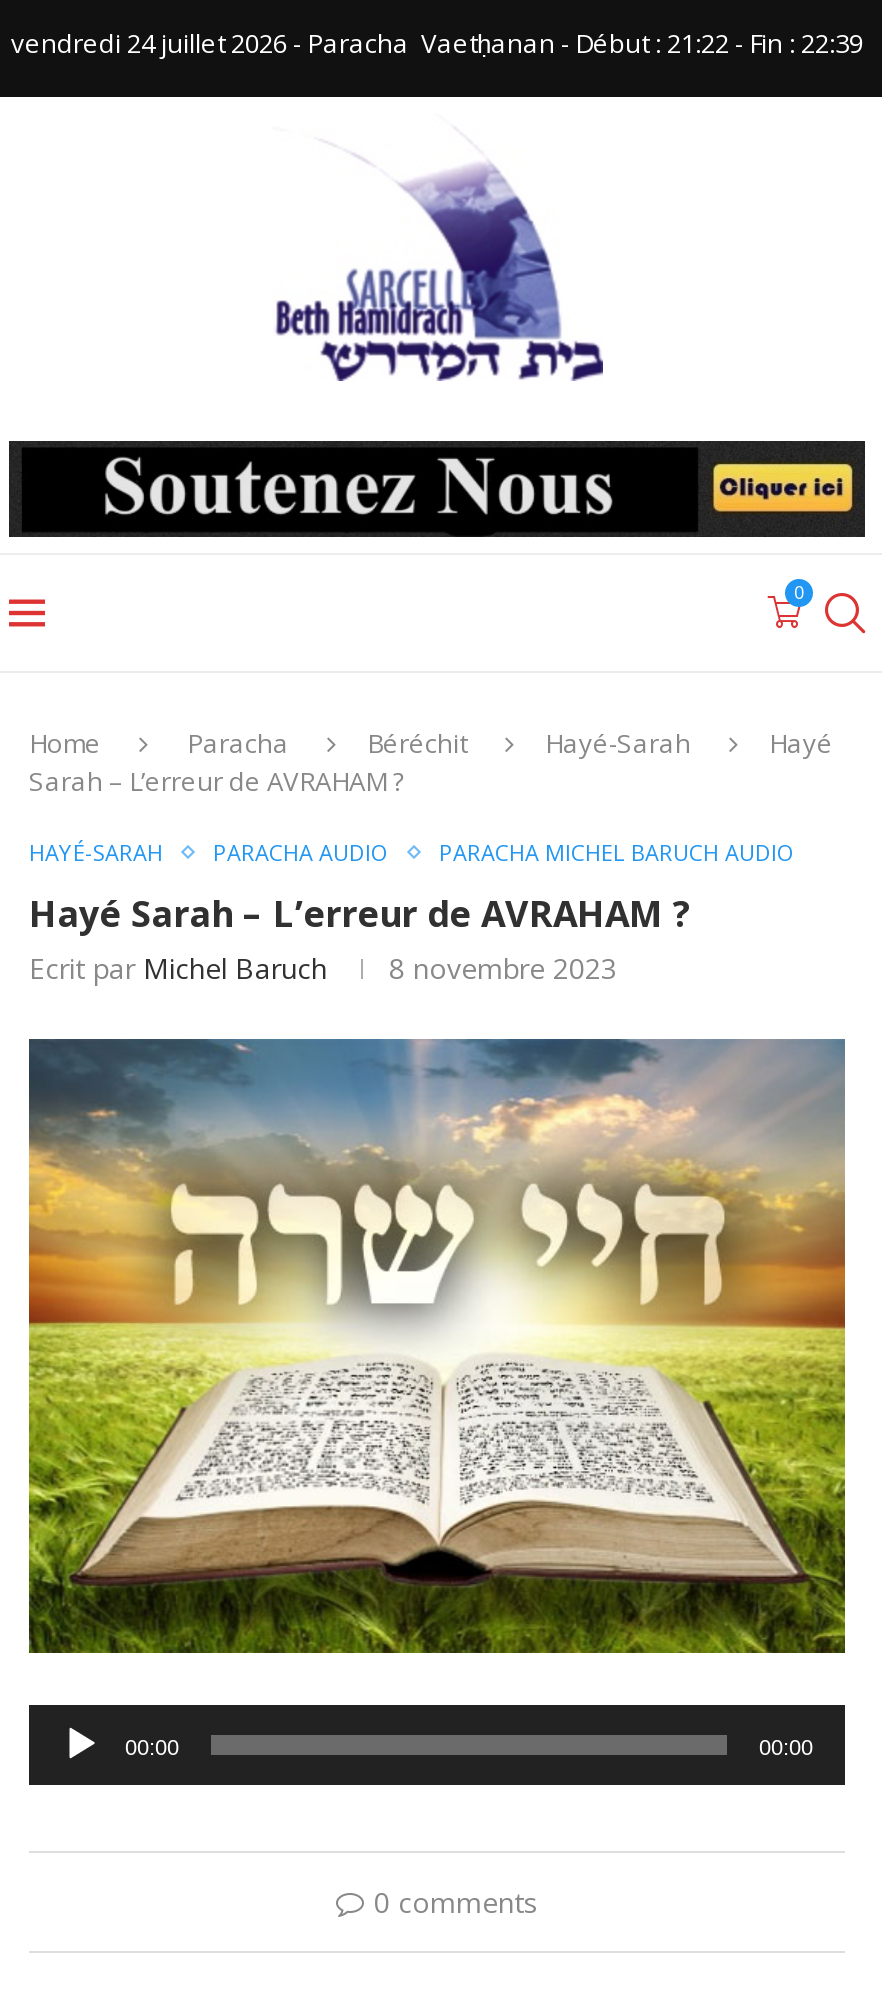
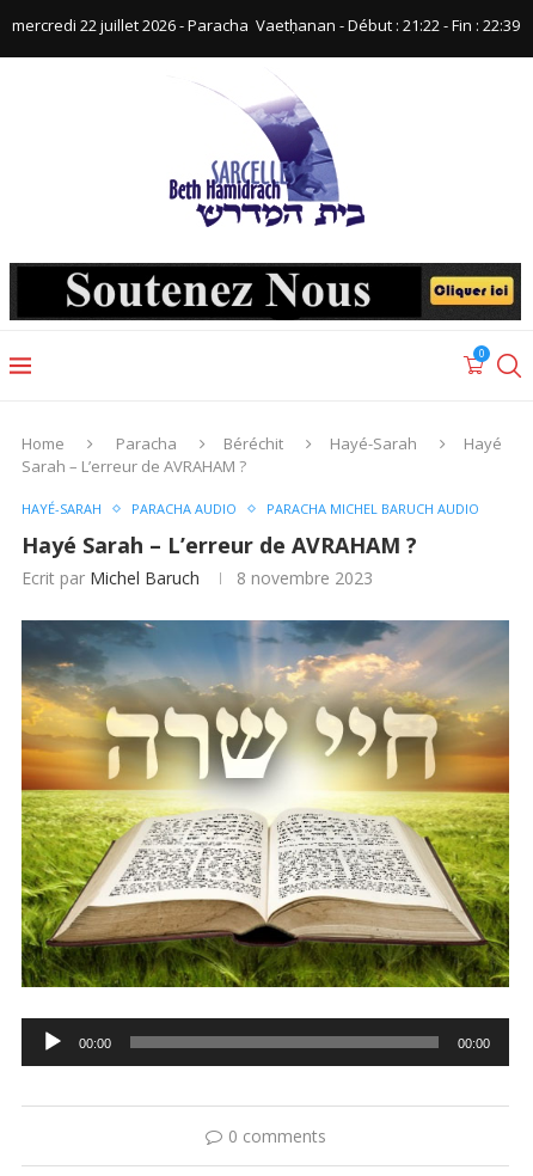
- vendredi 24 juillet 2026 - Paracha Vaetḥanan - Début : 21:22 - Fin : 22:39
+ mercredi 22 juillet 2026 - Paracha Vaetḥanan - Début : 21:22 - Fin : 22:39
